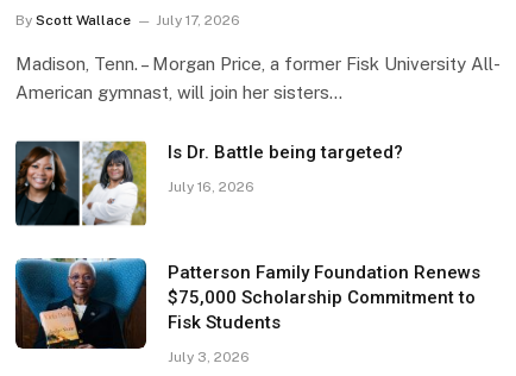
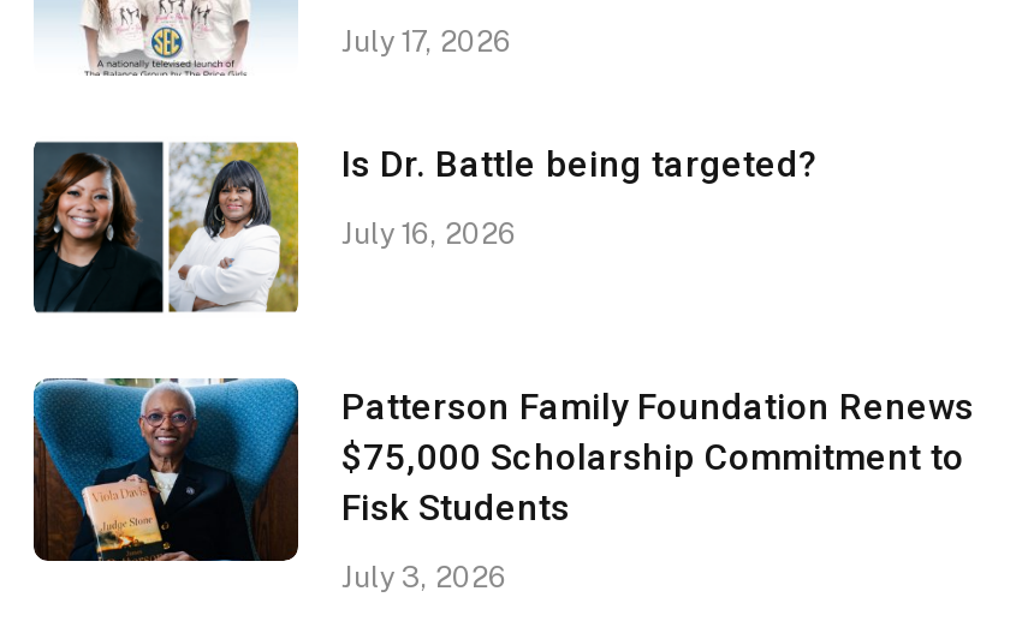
- By Scott Wallace

- Madison, Tenn. – Morgan Price, a former Fisk University All-
- American gymnast, will join her sisters…
